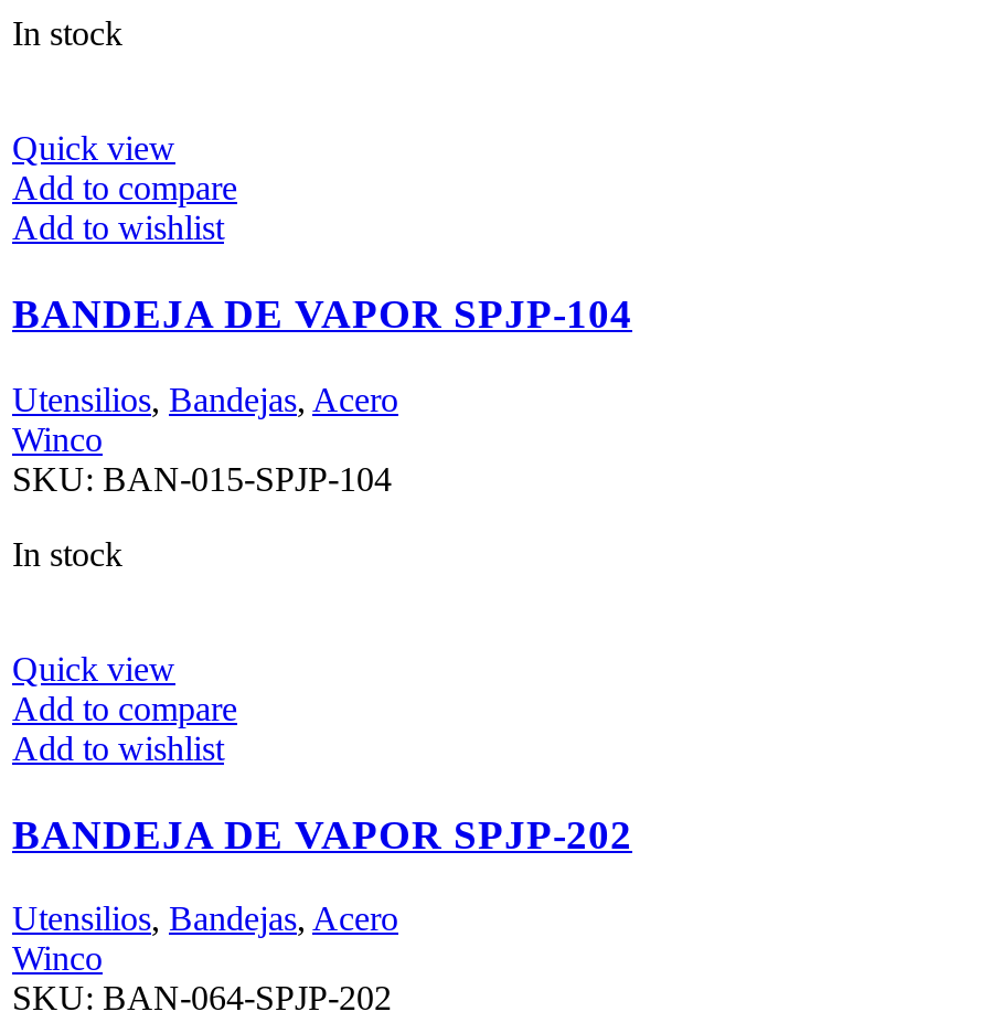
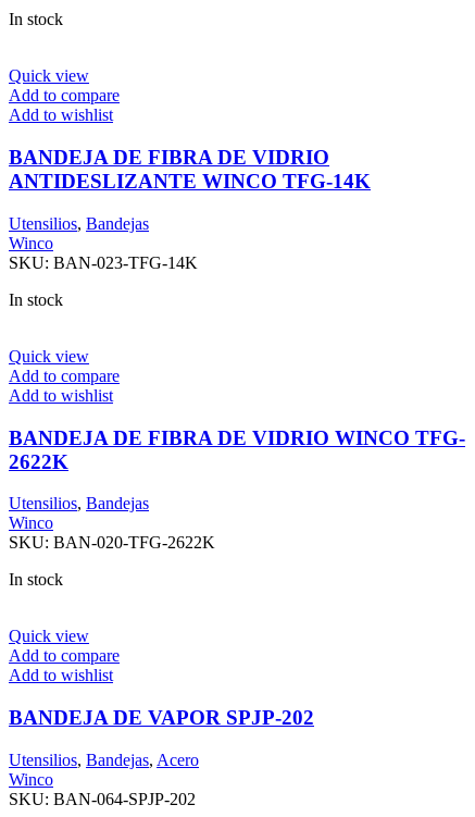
- BANDEJA DE VAPOR SPJP-104
+ BANDEJA DE FIBRA DE VIDRIO
+ ANTIDESLIZANTE WINCO TFG-14K

- Utensilios, Bandejas, Acero
+ Utensilios, Bandejas

- SKU: BAN-015-SPJP-104
+ SKU: BAN-023-TFG-14K
+ In stock
+ Quick view
+ Add to compare
+ Add to wishlist
+ BANDEJA DE FIBRA DE VIDRIO WINCO TFG-
+ 2622K
+ Utensilios, Bandejas
+ Winco
+ SKU: BAN-020-TFG-2622K
